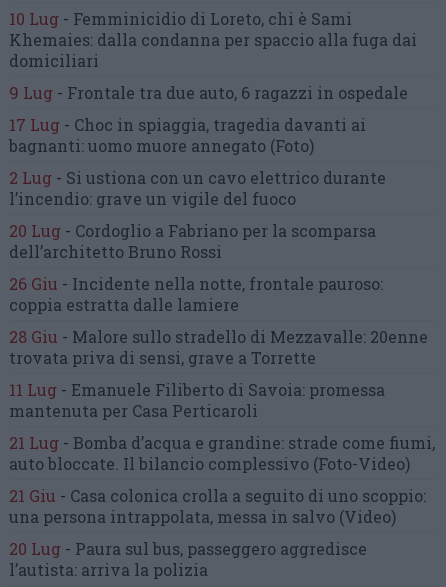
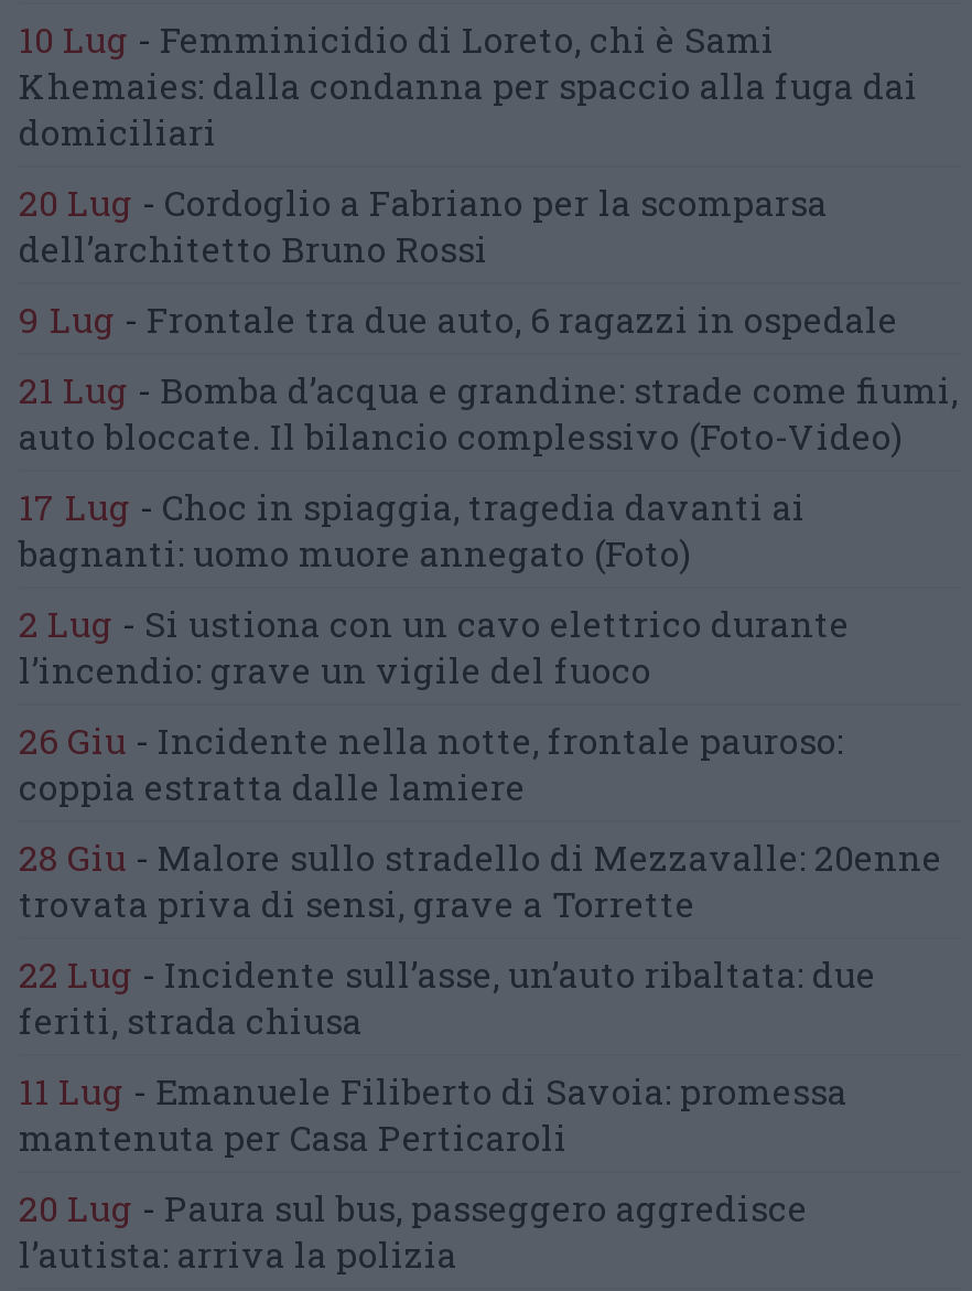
moved down: 9 Lug - Frontale tra due auto, 6 ragazzi in ospedale

moved down: 17 Lug - Choc in spiaggia, tragedia davanti ai | bagnanti: uomo muore annegato (Foto) | 2 Lug - Si ustiona con un cavo elettrico durante | l’incendio: grave un vigile del fuoco

moved up: 20 Lug - Cordoglio a Fabriano per la scomparsa | dell’architetto Bruno Rossi

moved down: 26 Giu - Incidente nella notte, frontale pauroso: | coppia estratta dalle lamiere | 28 Giu - Malore sullo stradello di Mezzavalle: 20enne | trovata priva di sensi, grave a Torrette

+ 22 Lug - Incidente sull’asse, un’auto ribaltata: due
+ feriti, strada chiusa

moved down: 11 Lug - Emanuele Filiberto di Savoia: promessa | mantenuta per Casa Perticaroli

moved up: 21 Lug - Bomba d’acqua e grandine: strade come fiumi, | auto bloccate. Il bilancio complessivo (Foto-Video)

- 21 Giu - Casa colonica crolla a seguito di uno scoppio:
- una persona intrappolata, messa in salvo (Video)
